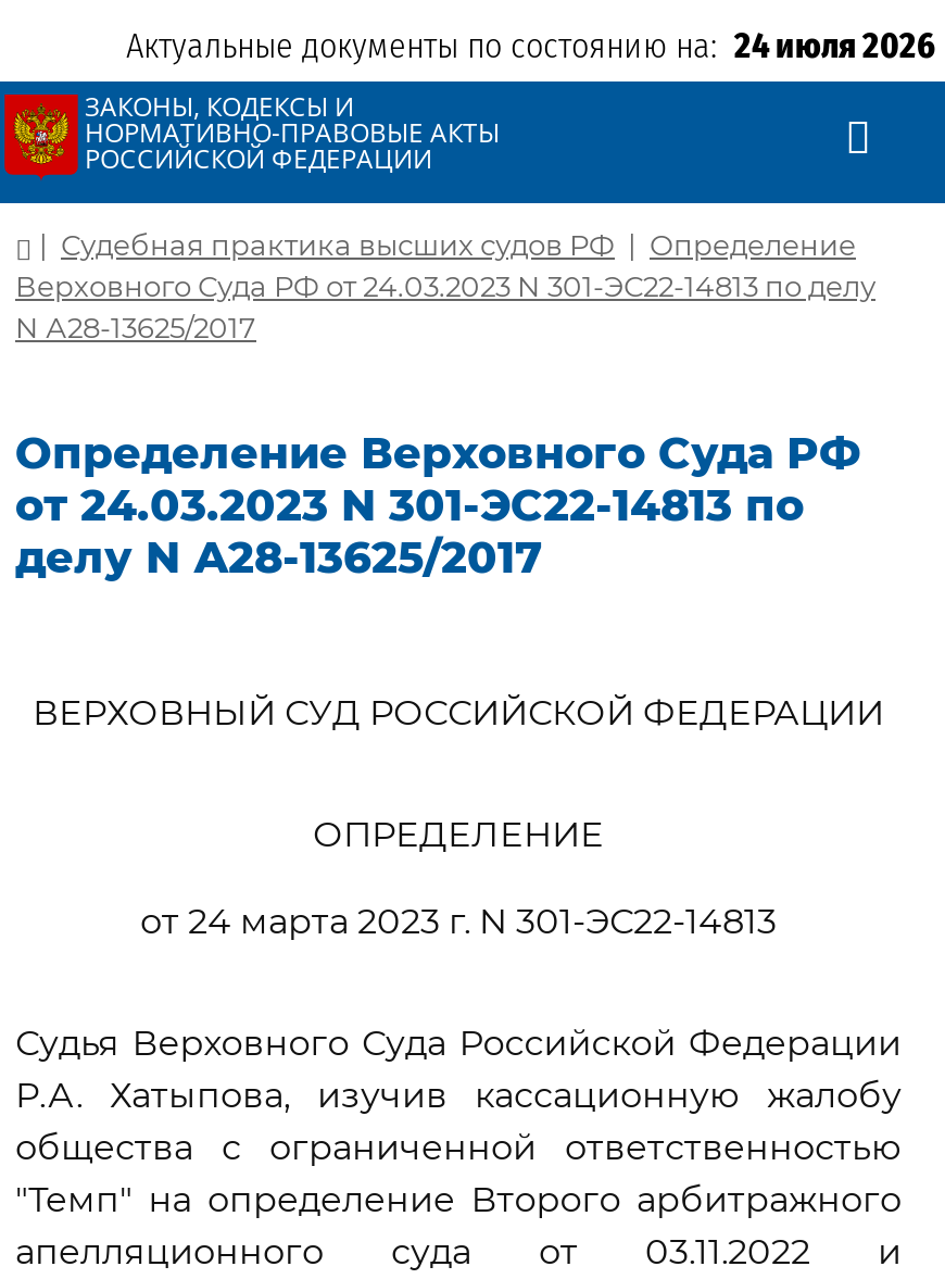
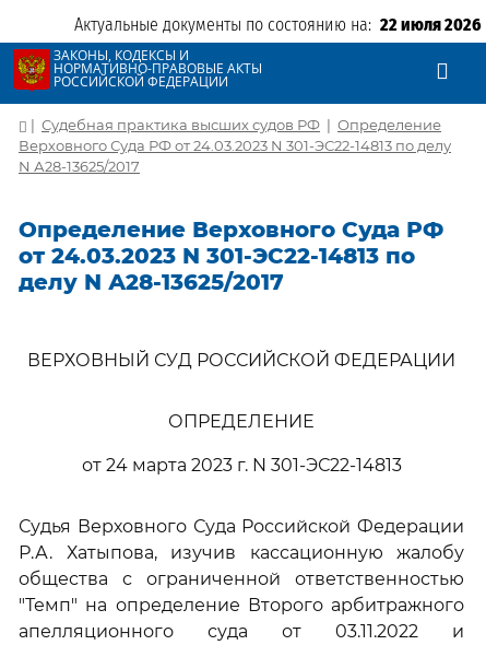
- Актуальные документы по состоянию на: 24 июля 2026
+ Актуальные документы по состоянию на: 22 июля 2026
